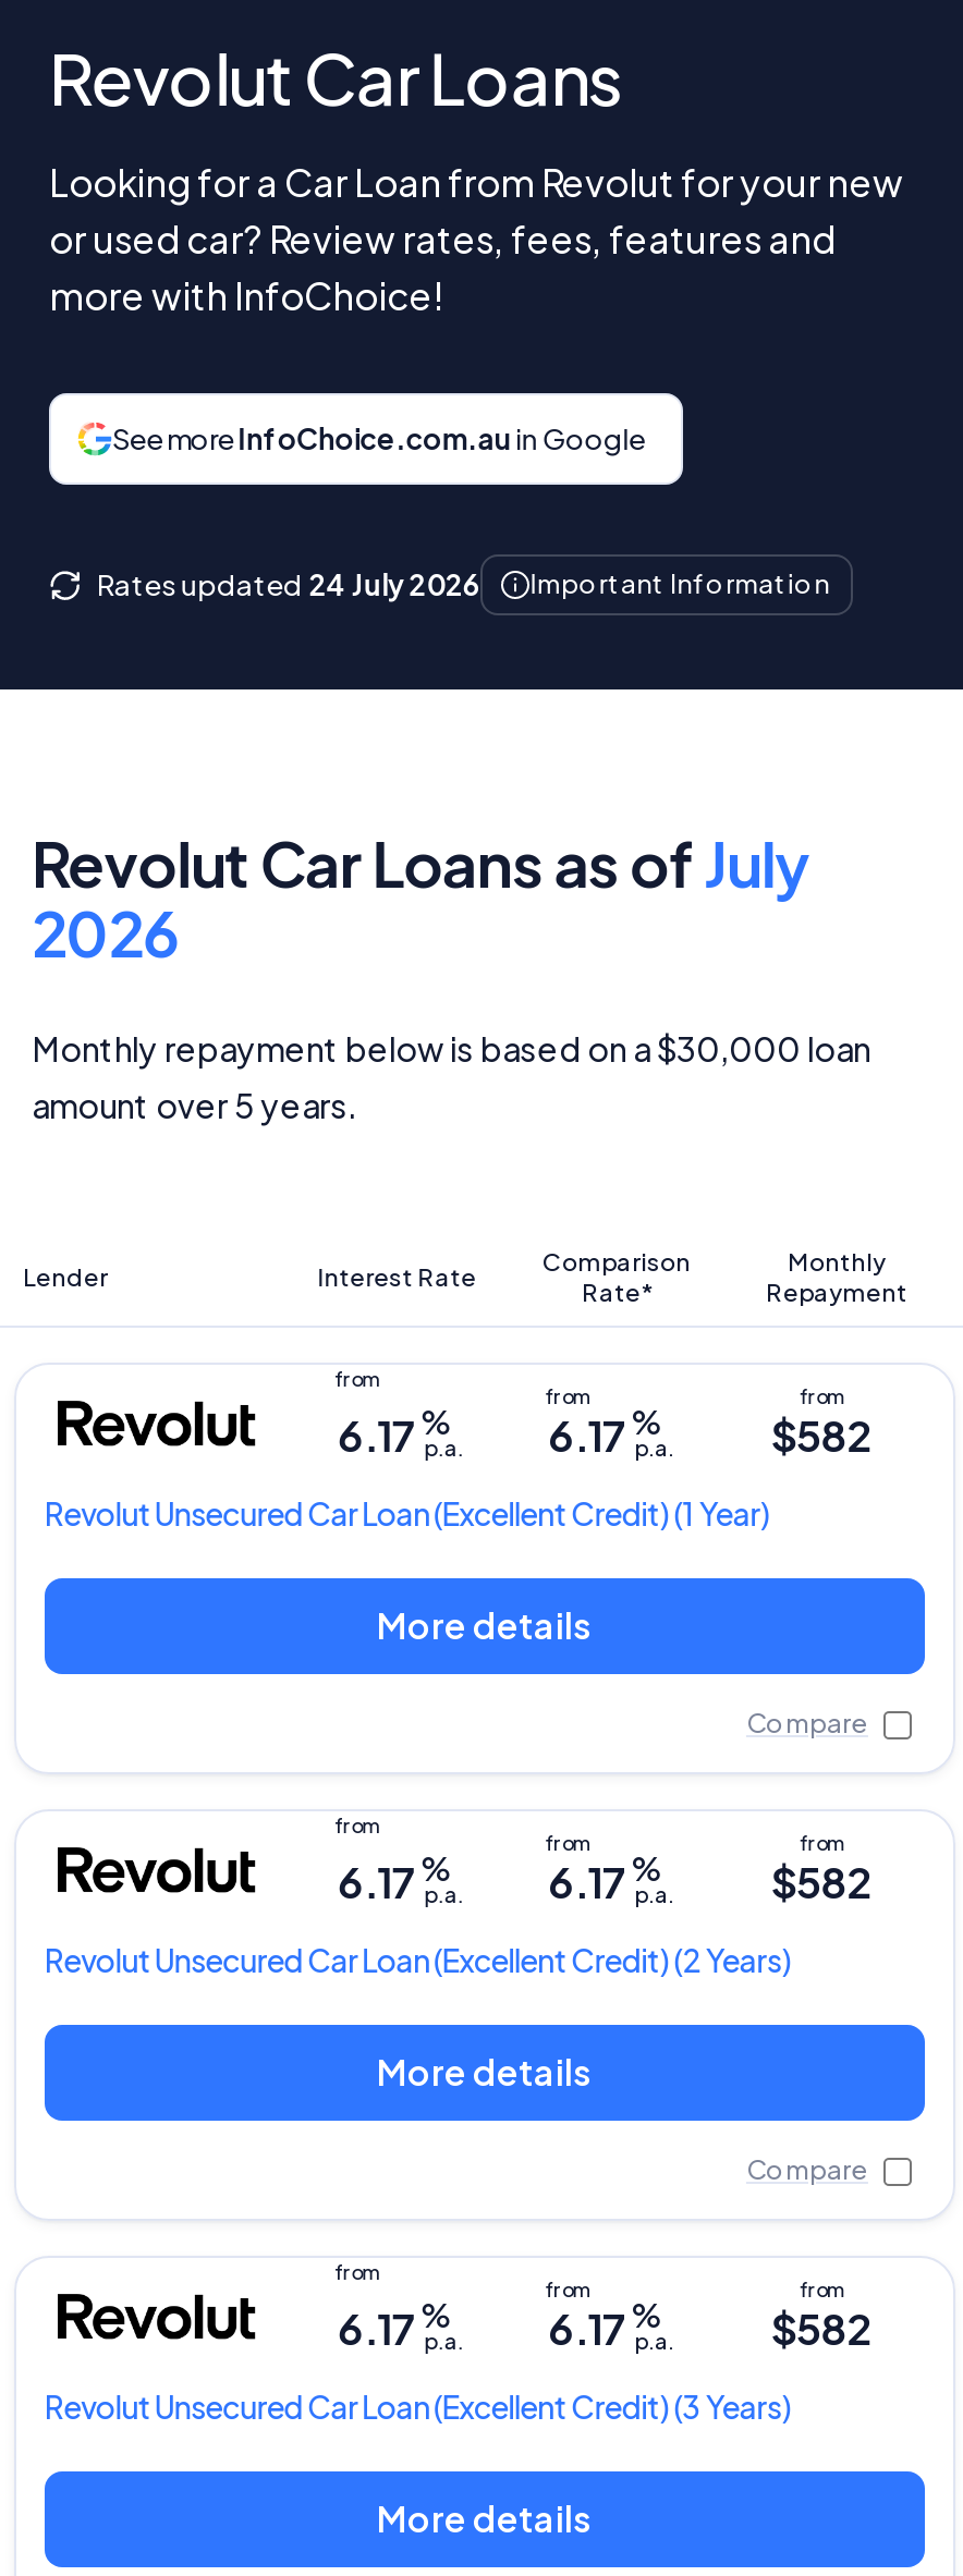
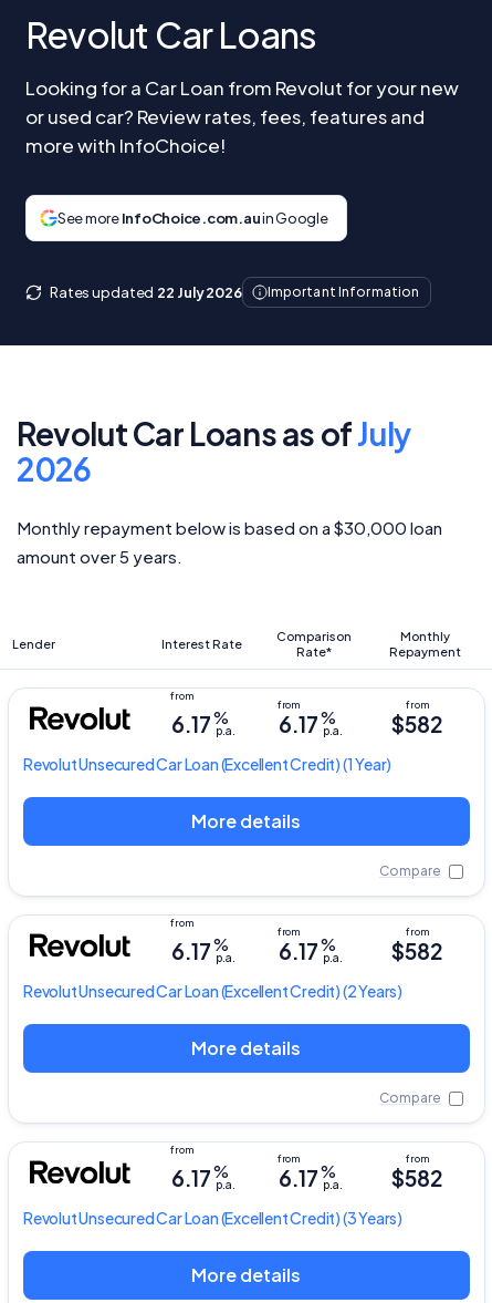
- Rates updated 24 July 2026
+ Rates updated 22 July 2026
